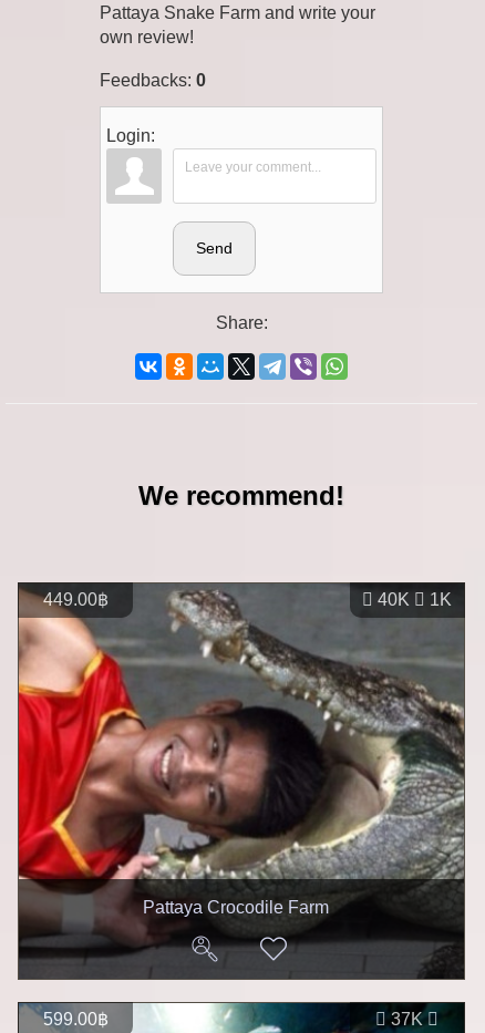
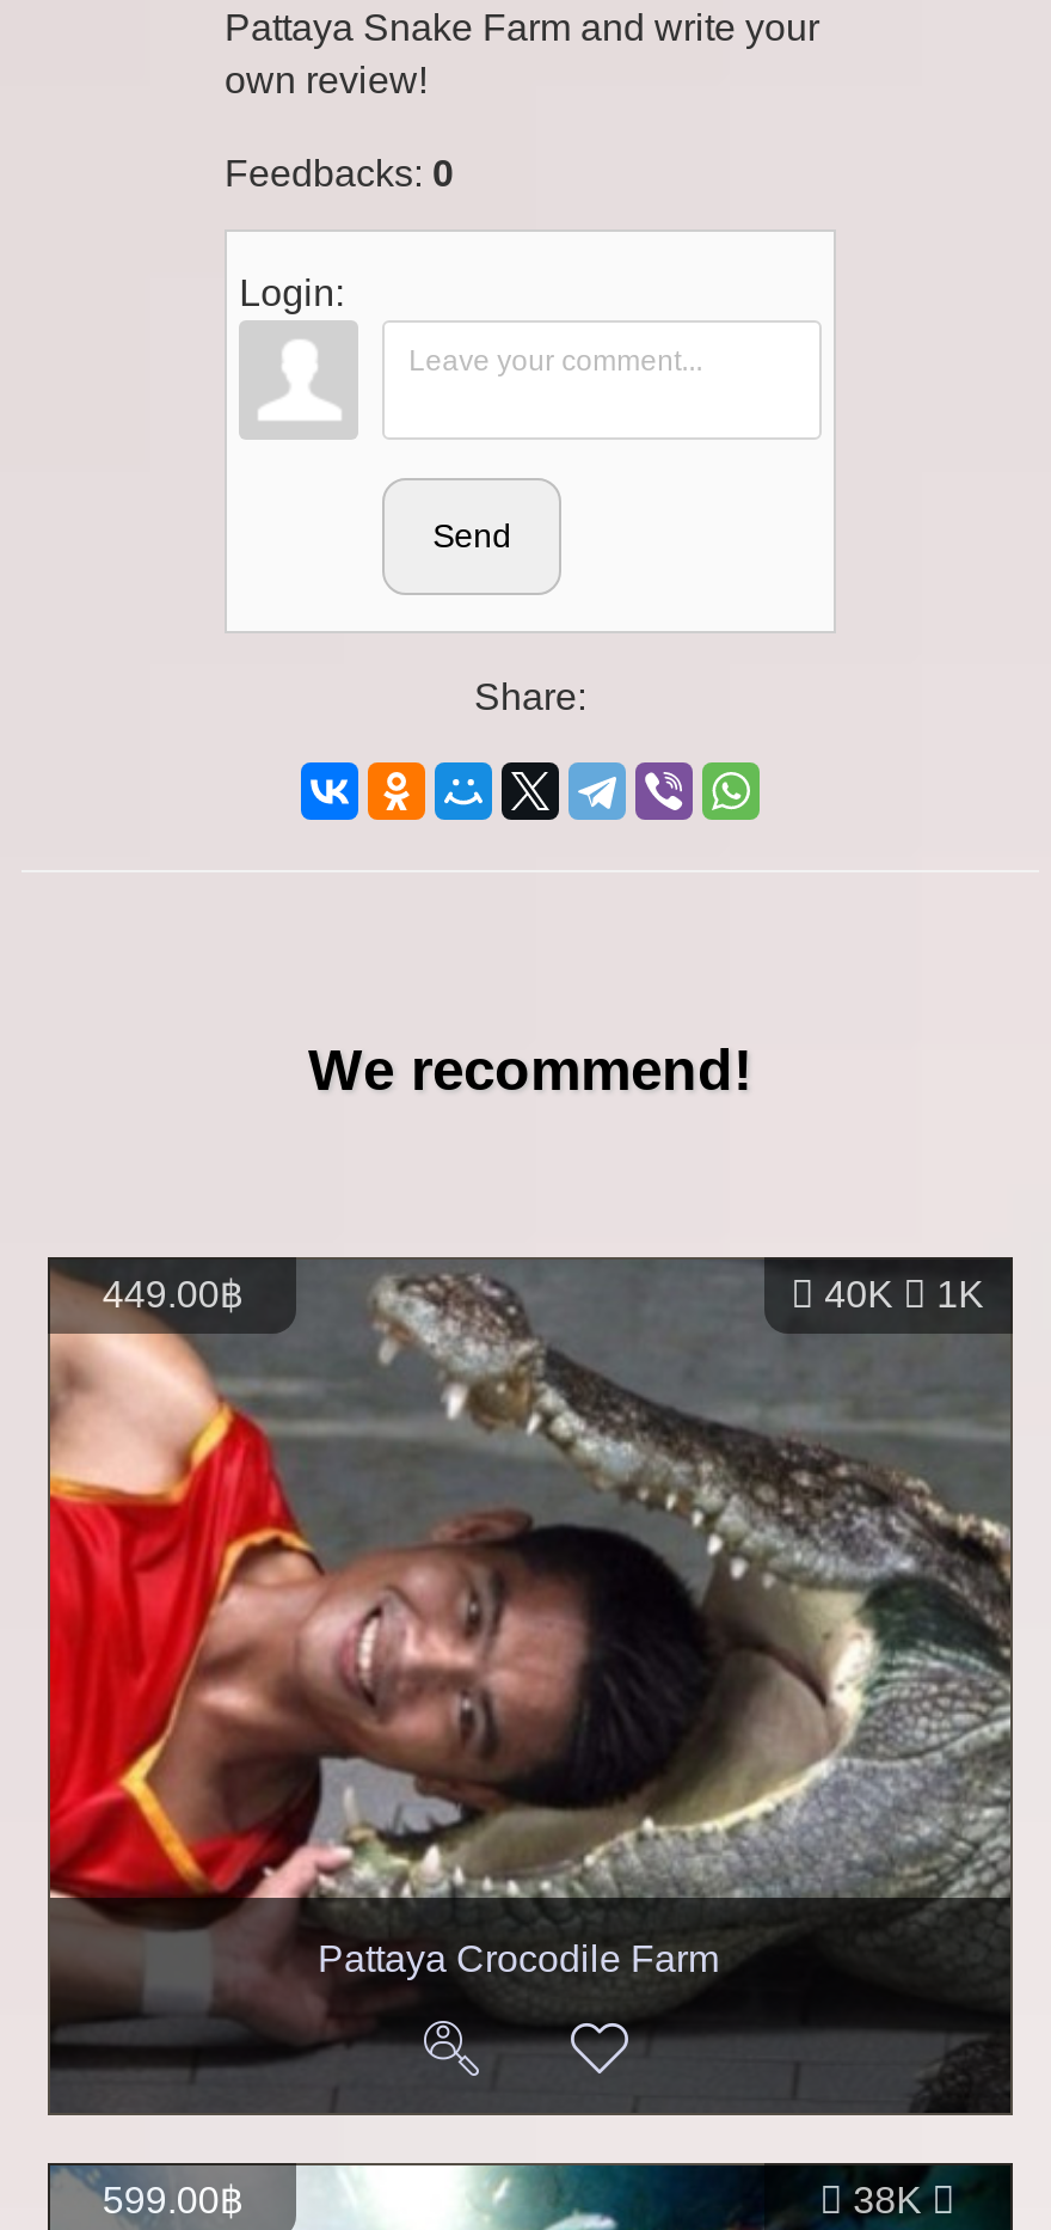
- 37K
+ 38K
